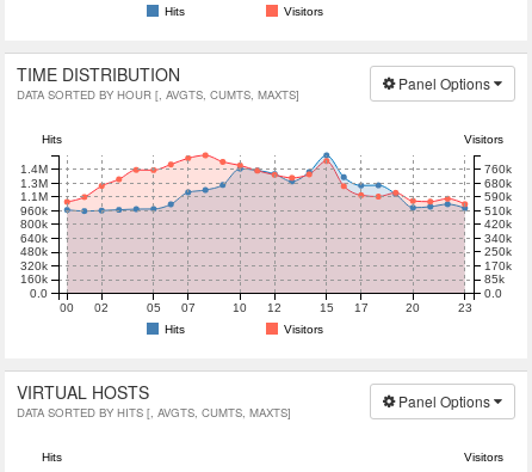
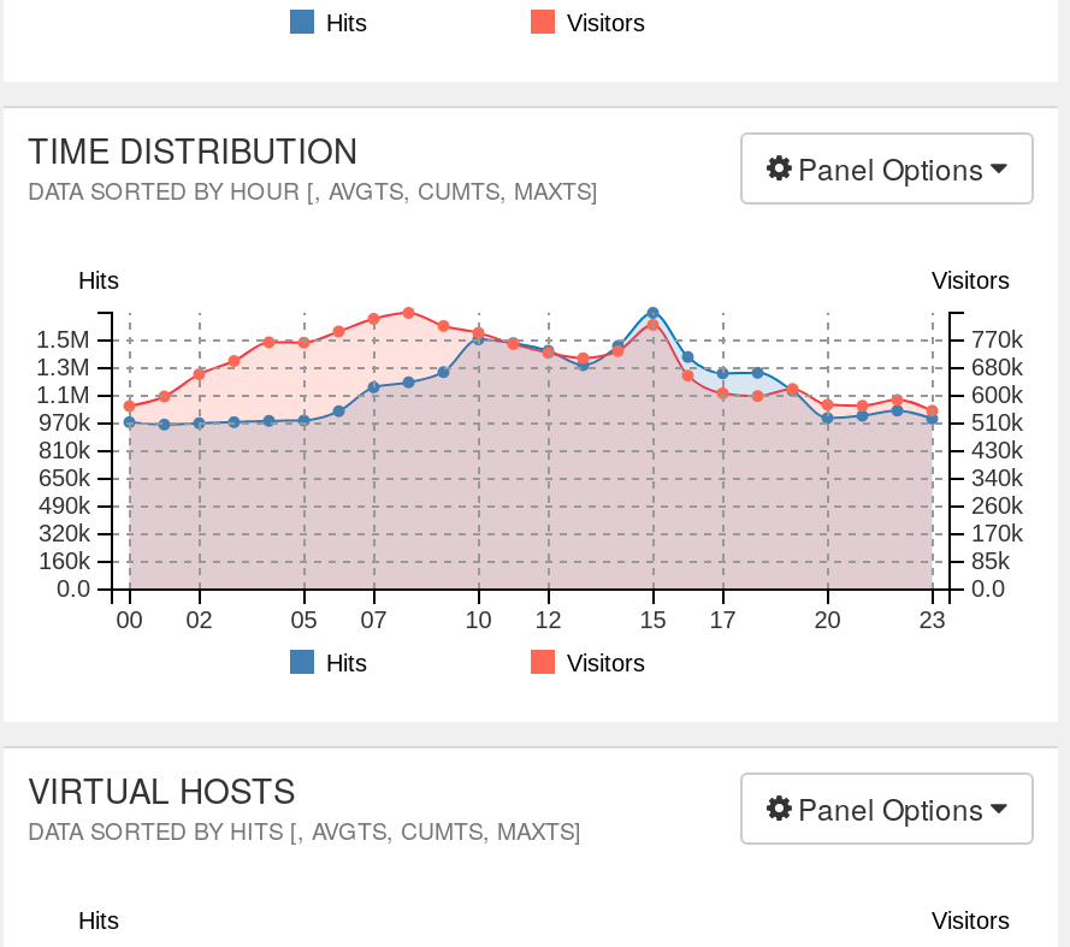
- 1.4M
+ 1.5M

- 760k
+ 770k

- 590k
+ 600k

- 960k
+ 970k

- 800k
+ 810k

- 420k
+ 430k

- 640k
+ 650k

- 480k
+ 490k

- 250k
+ 260k
